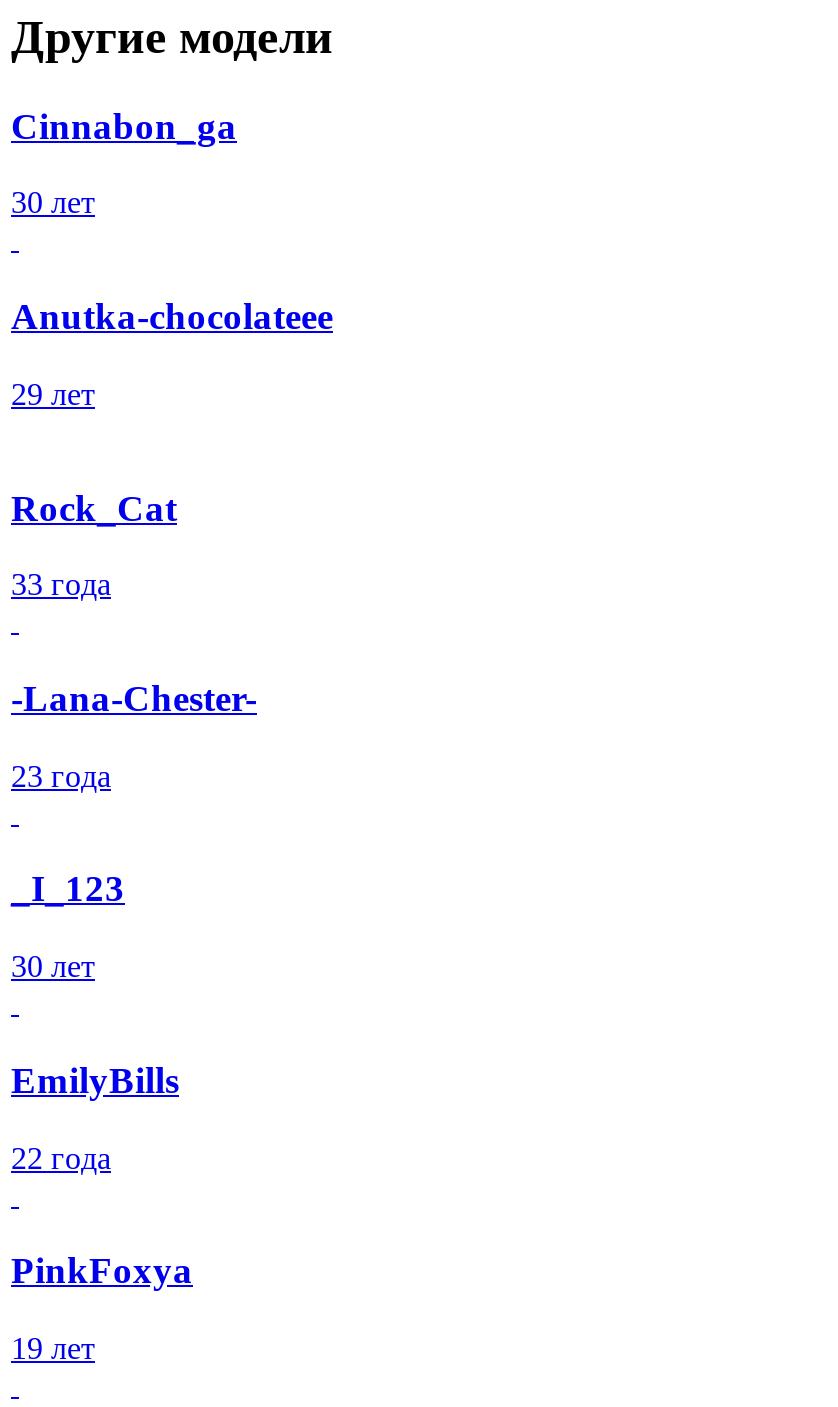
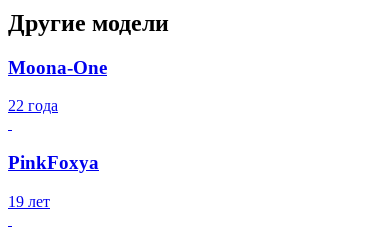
- Cinnabon_ga
- 30 лет
- Anutka-chocolateee
- 29 лет
- Rock_Cat
- 33 года
- -Lana-Chester-
- 23 года
- _I_123
- 30 лет
- EmilyBills
+ Moona-One
